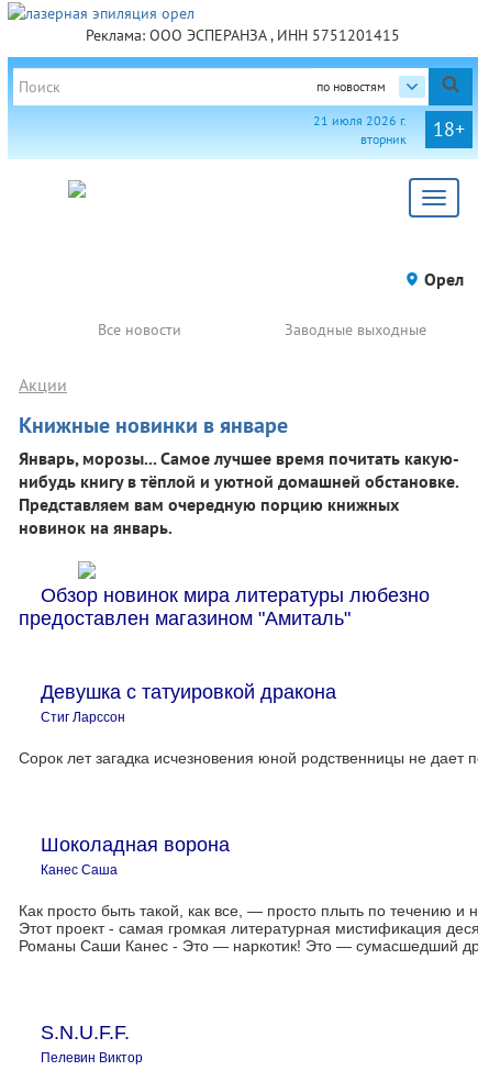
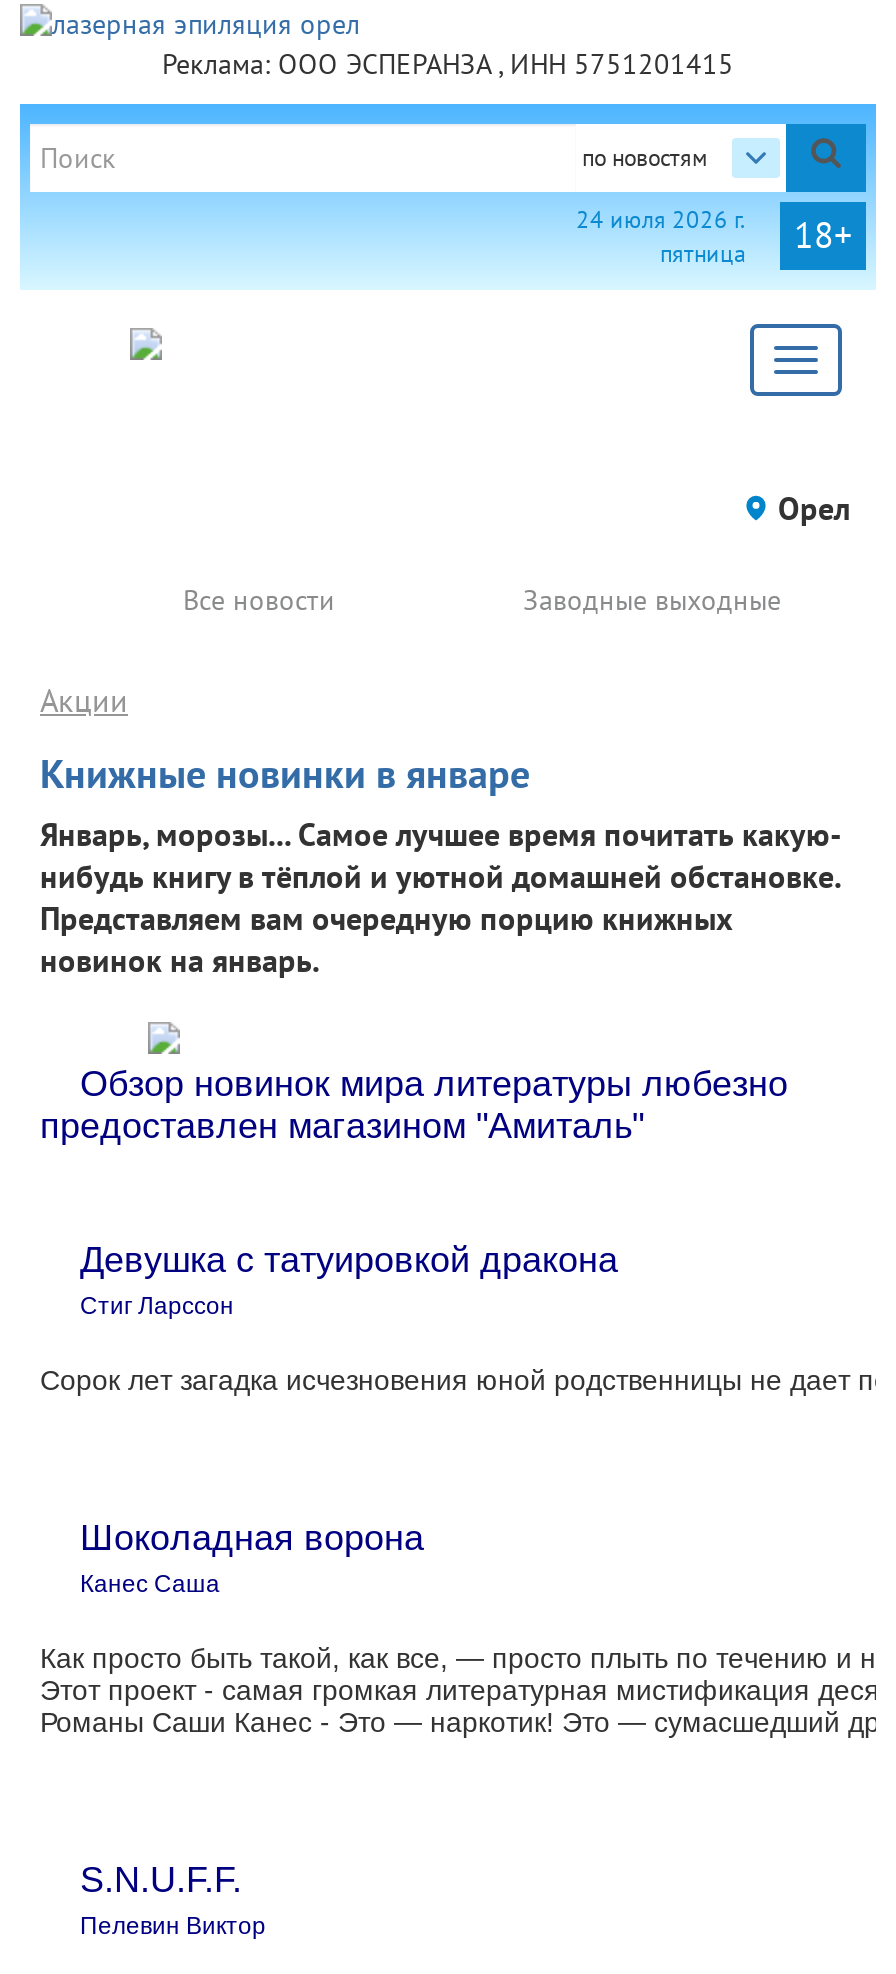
- 21 июля 2026 г.
- вторник
+ 24 июля 2026 г.
+ пятница
